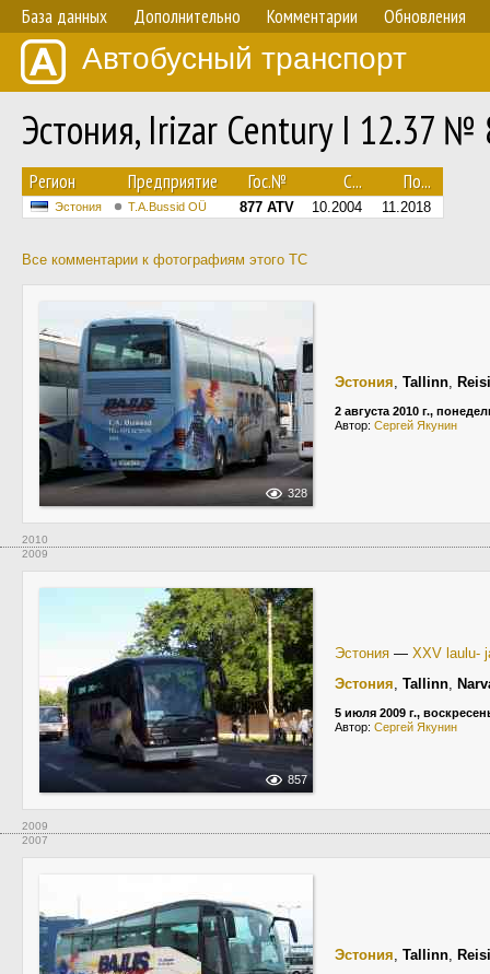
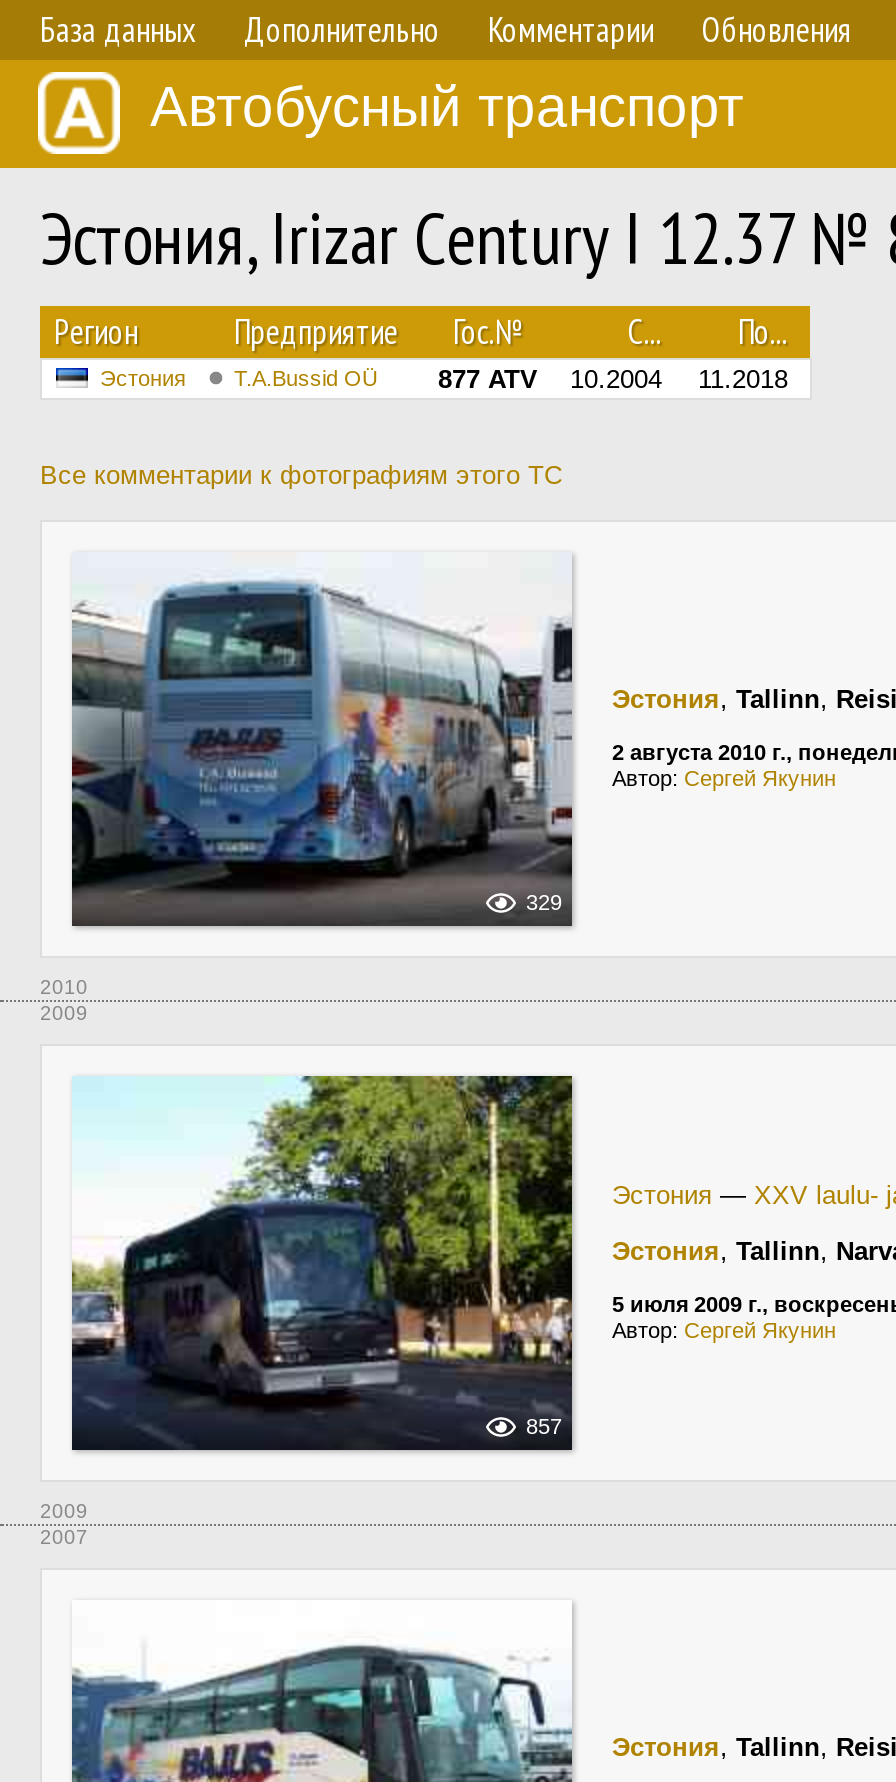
- 328
+ 329
